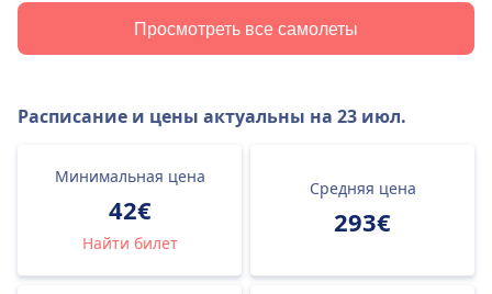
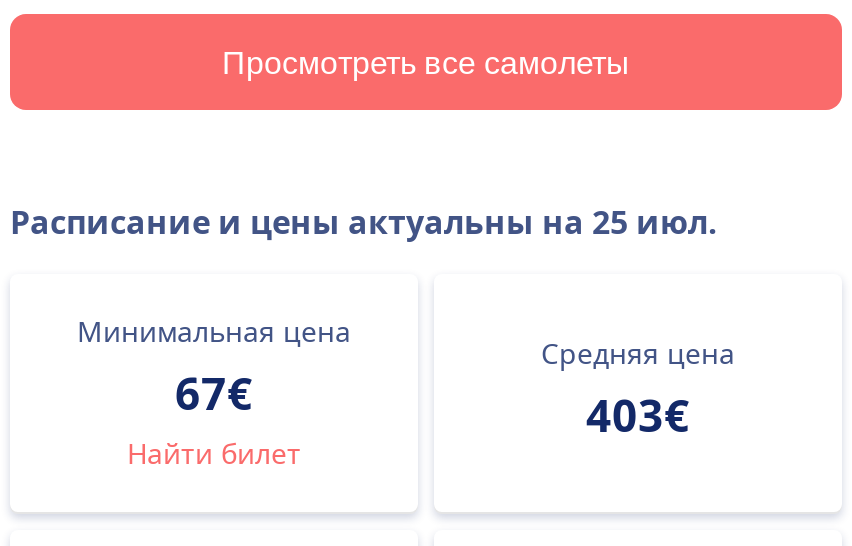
- Расписание и цены актуальны на 23 июл.
+ Расписание и цены актуальны на 25 июл.

- 42€
+ 67€

- 293€
+ 403€
